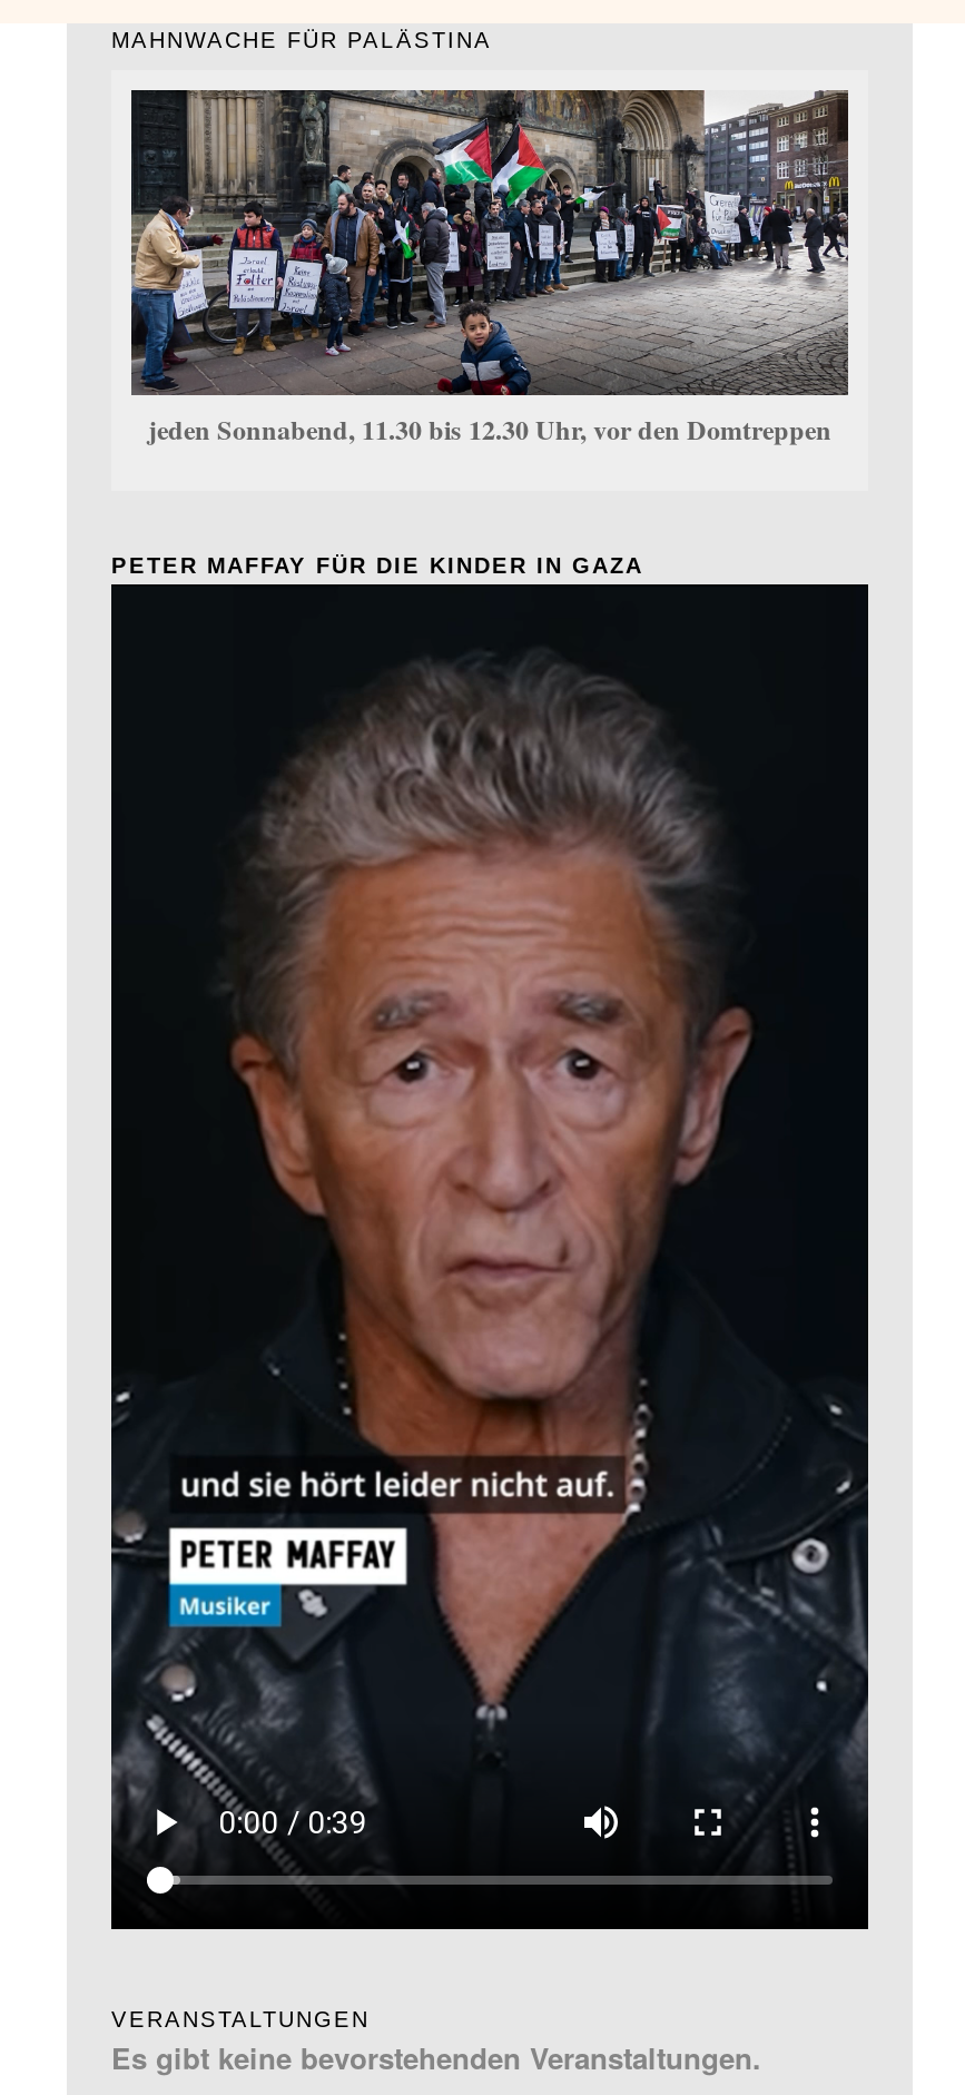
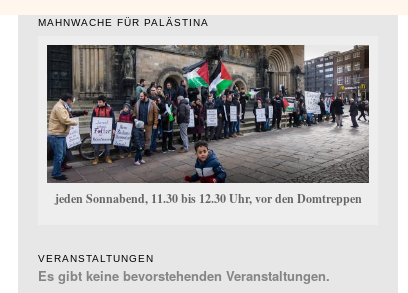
- PETER MAFFAY FÜR DIE KINDER IN GAZA

- [image]
